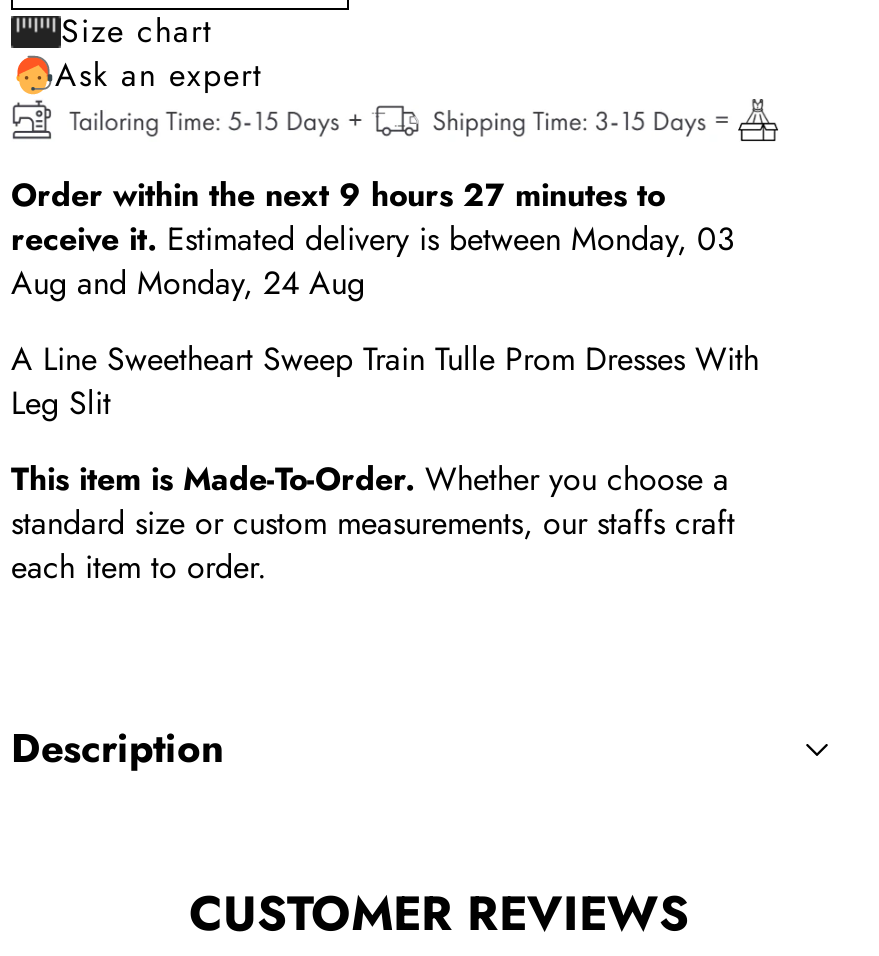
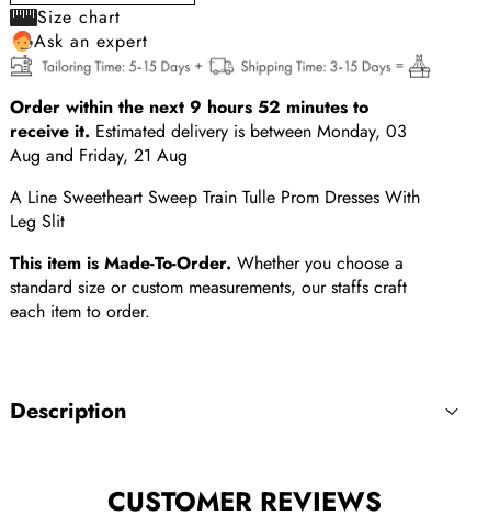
- Order within the next 9 hours 27 minutes to
+ Order within the next 9 hours 52 minutes to

- Aug and Monday, 24 Aug
+ Aug and Friday, 21 Aug
